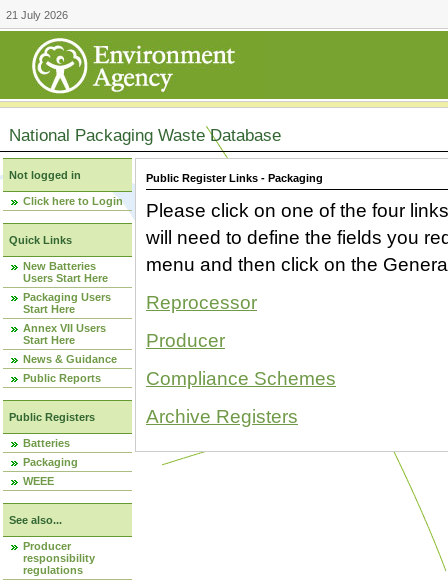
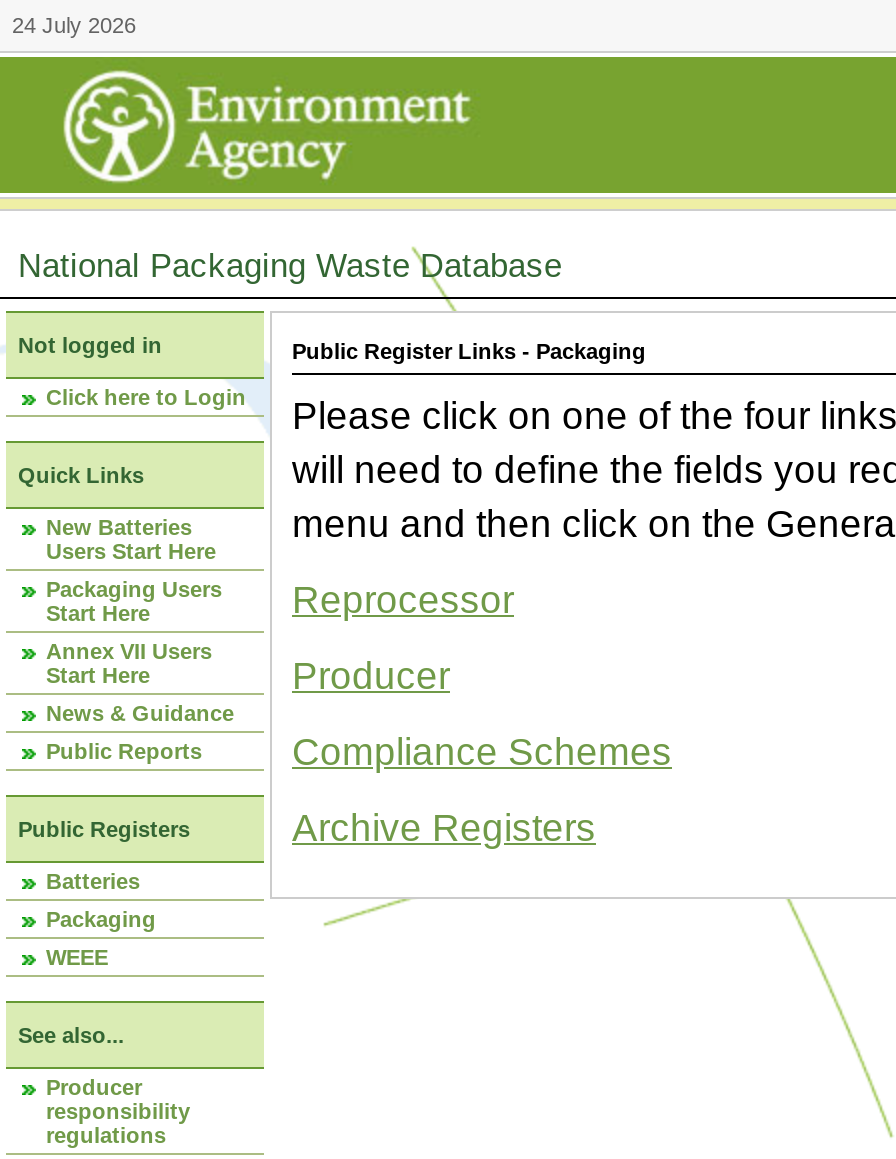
- 21 July 2026
+ 24 July 2026
